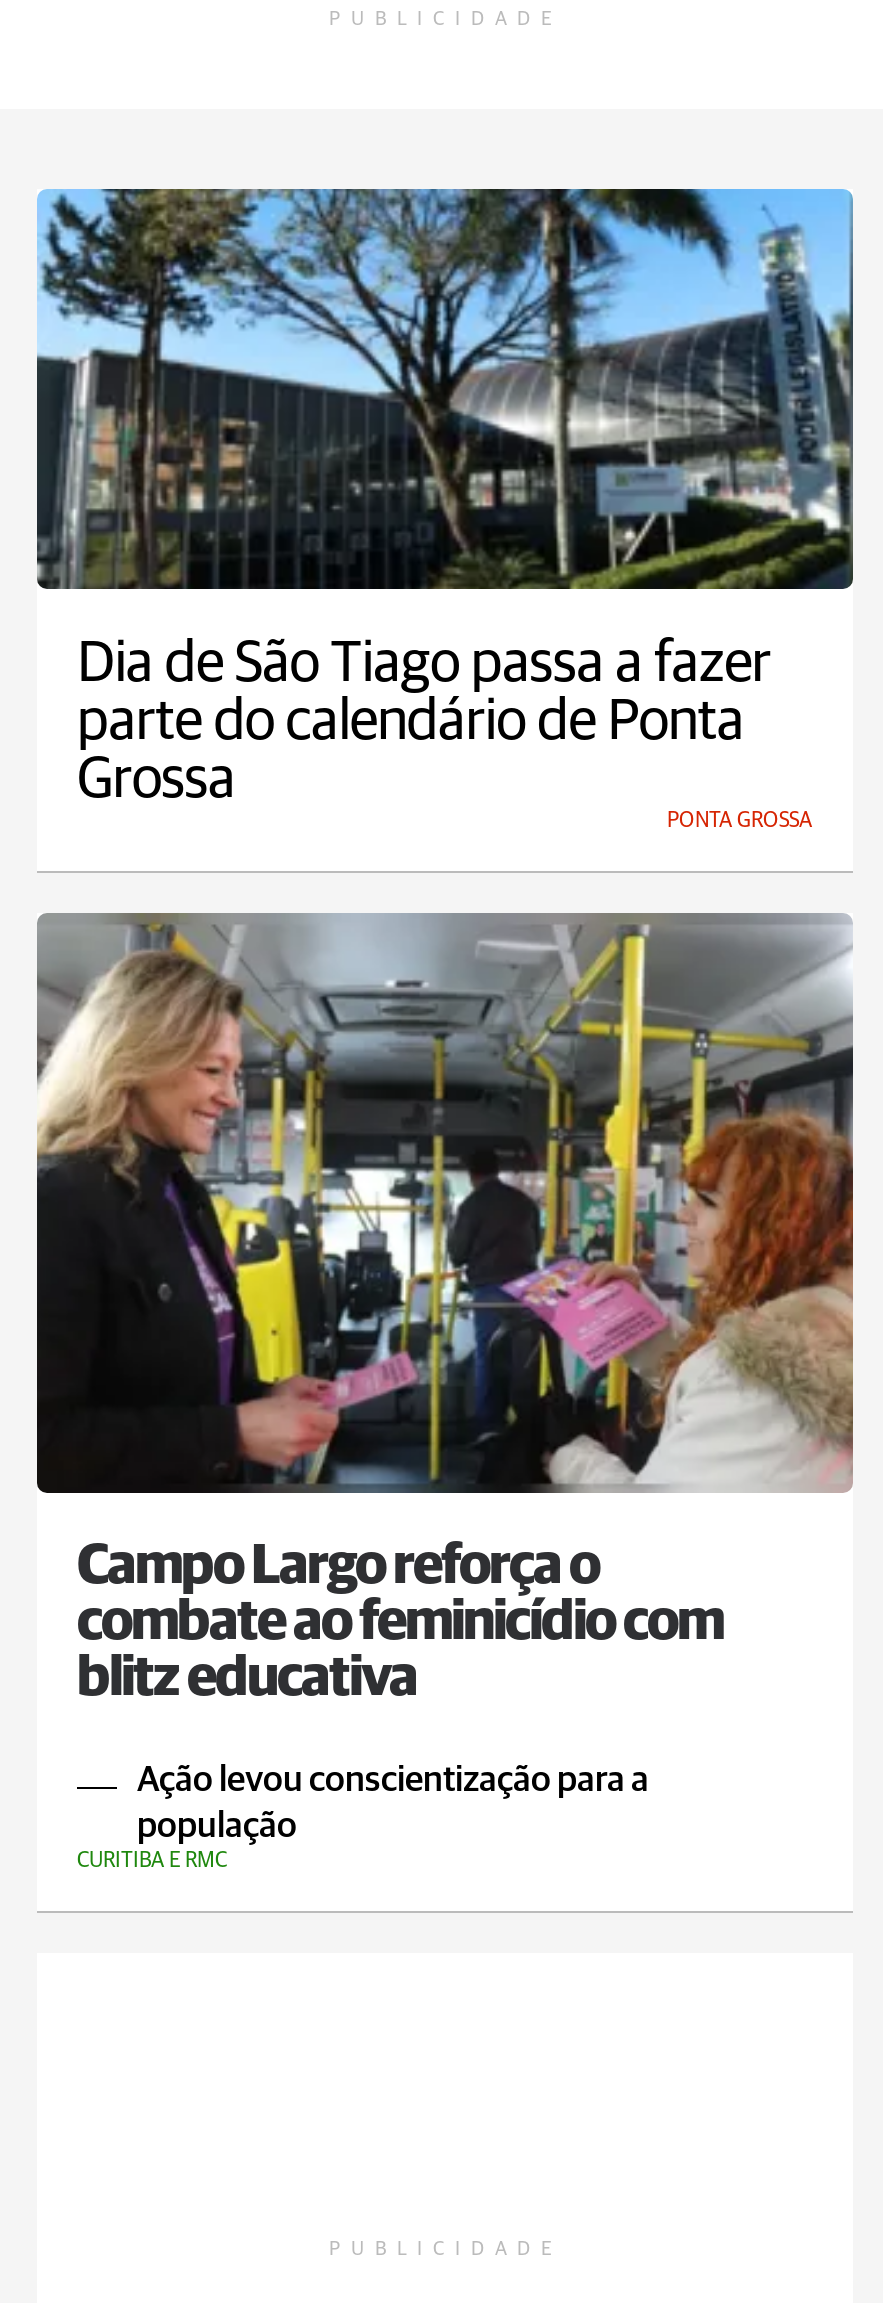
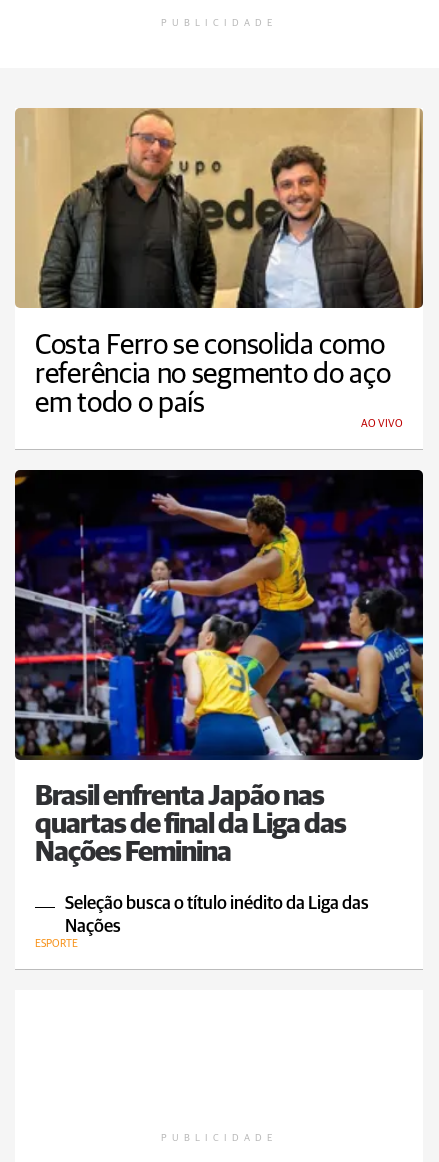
- [image]
- Dia de São Tiago passa a fazer
- parte do calendário de Ponta
- Grossa
- PONTA GROSSA
+ [image]
+ Costa Ferro se consolida como
+ referência no segmento do aço
+ em todo o país
+ AO VIVO

- [image]
- Campo Largo reforça o
- combate ao feminicídio com
- blitz educativa
+ [image]
+ Brasil enfrenta Japão nas
+ quartas de final da Liga das
+ Nações Feminina

- Ação levou conscientização para a
- população
- CURITIBA E RMC
+ Seleção busca o título inédito da Liga das
+ Nações
+ ESPORTE
